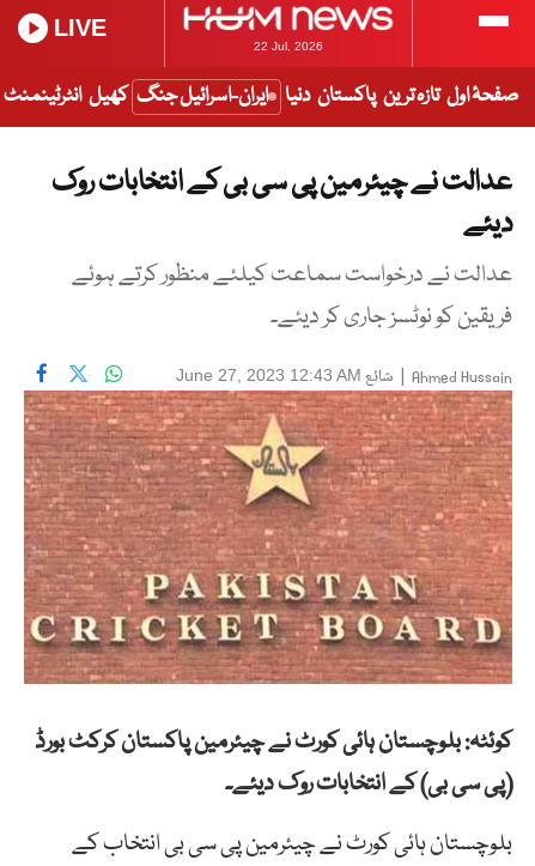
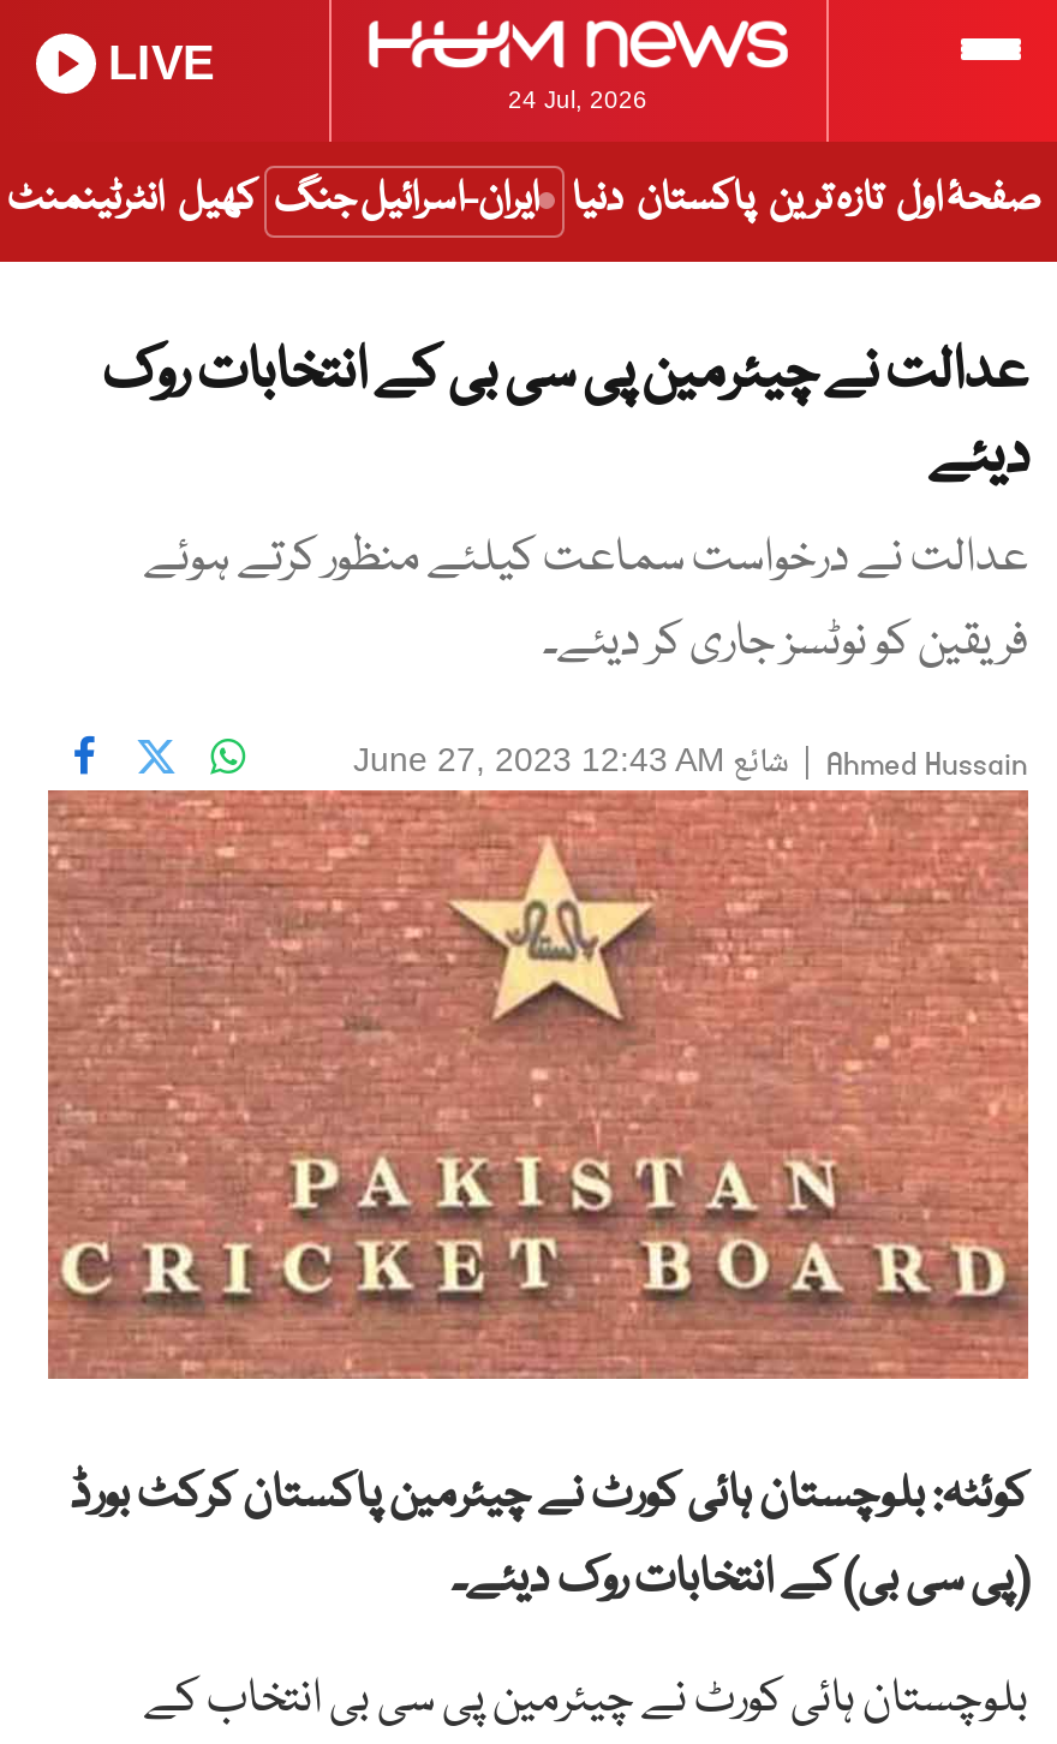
- 22 Jul, 2026
+ 24 Jul, 2026
